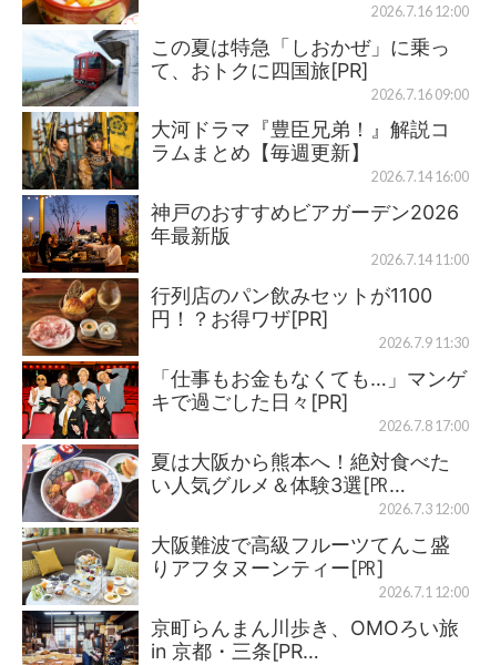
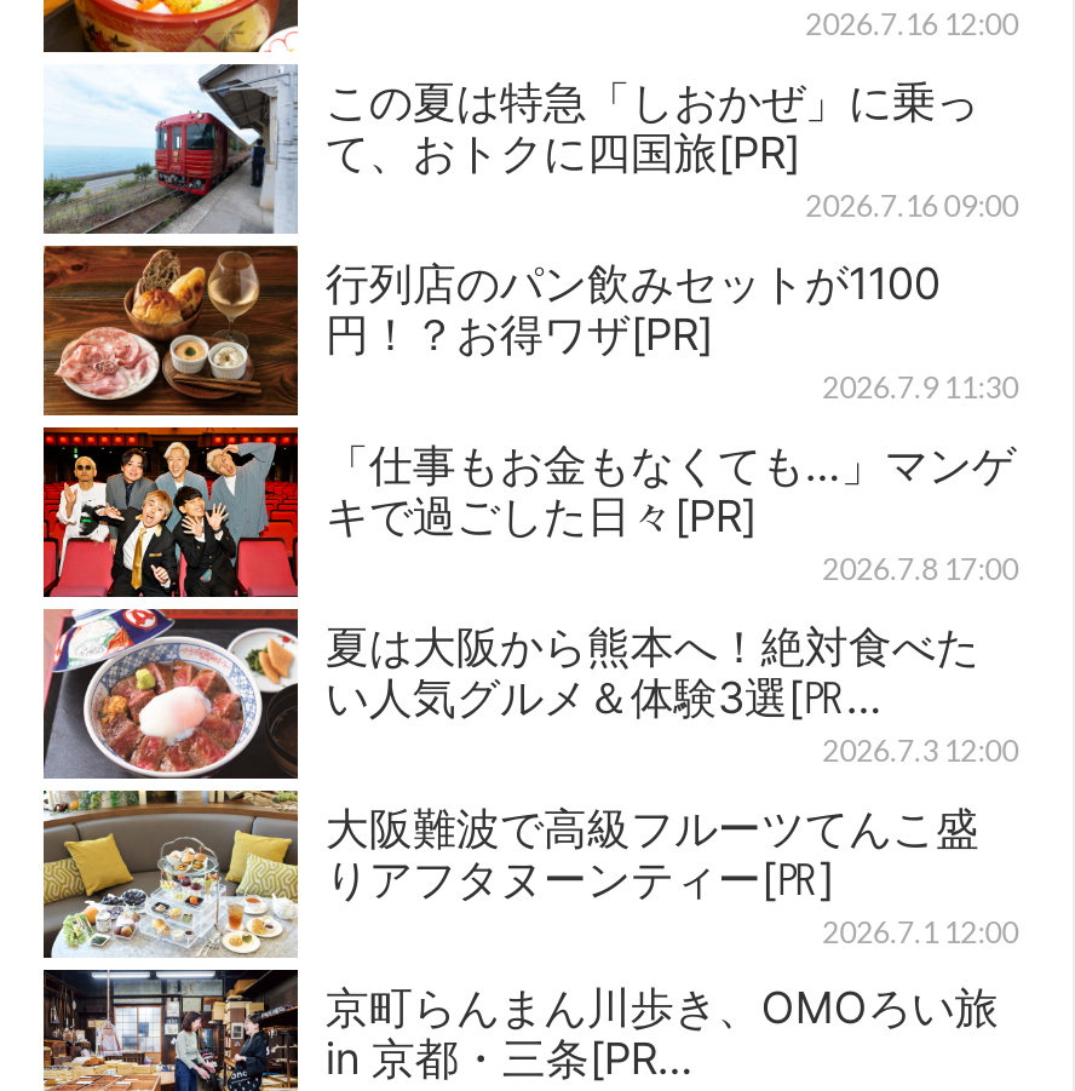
- [image]
- 大河ドラマ『豊臣兄弟！』解説コ
- ラムまとめ【毎週更新】
- 2026.7.14 16:00
- 神戸のおすすめビアガーデン2026
- 年最新版
- 2026.7.14 11:00
